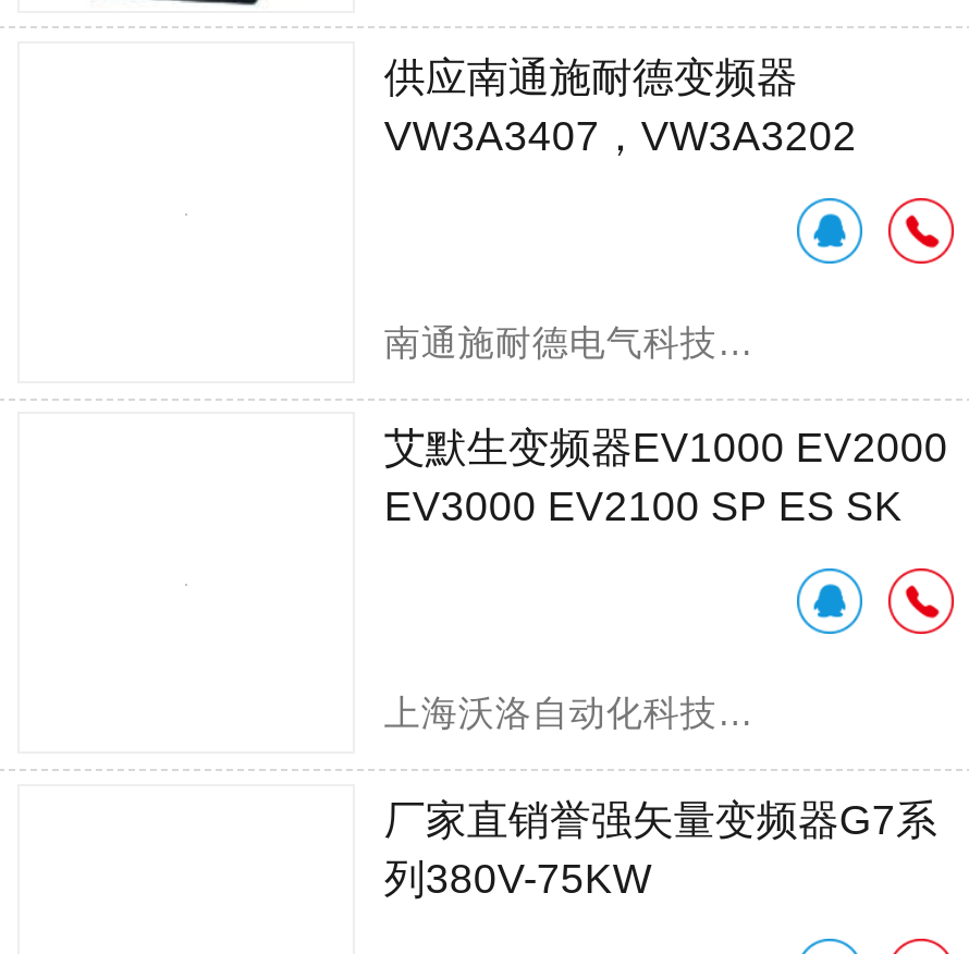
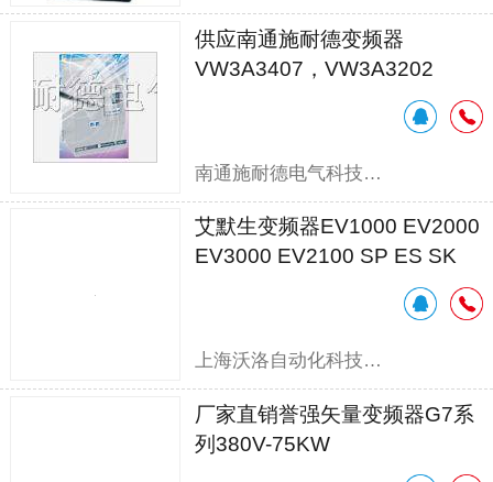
+ [image]
